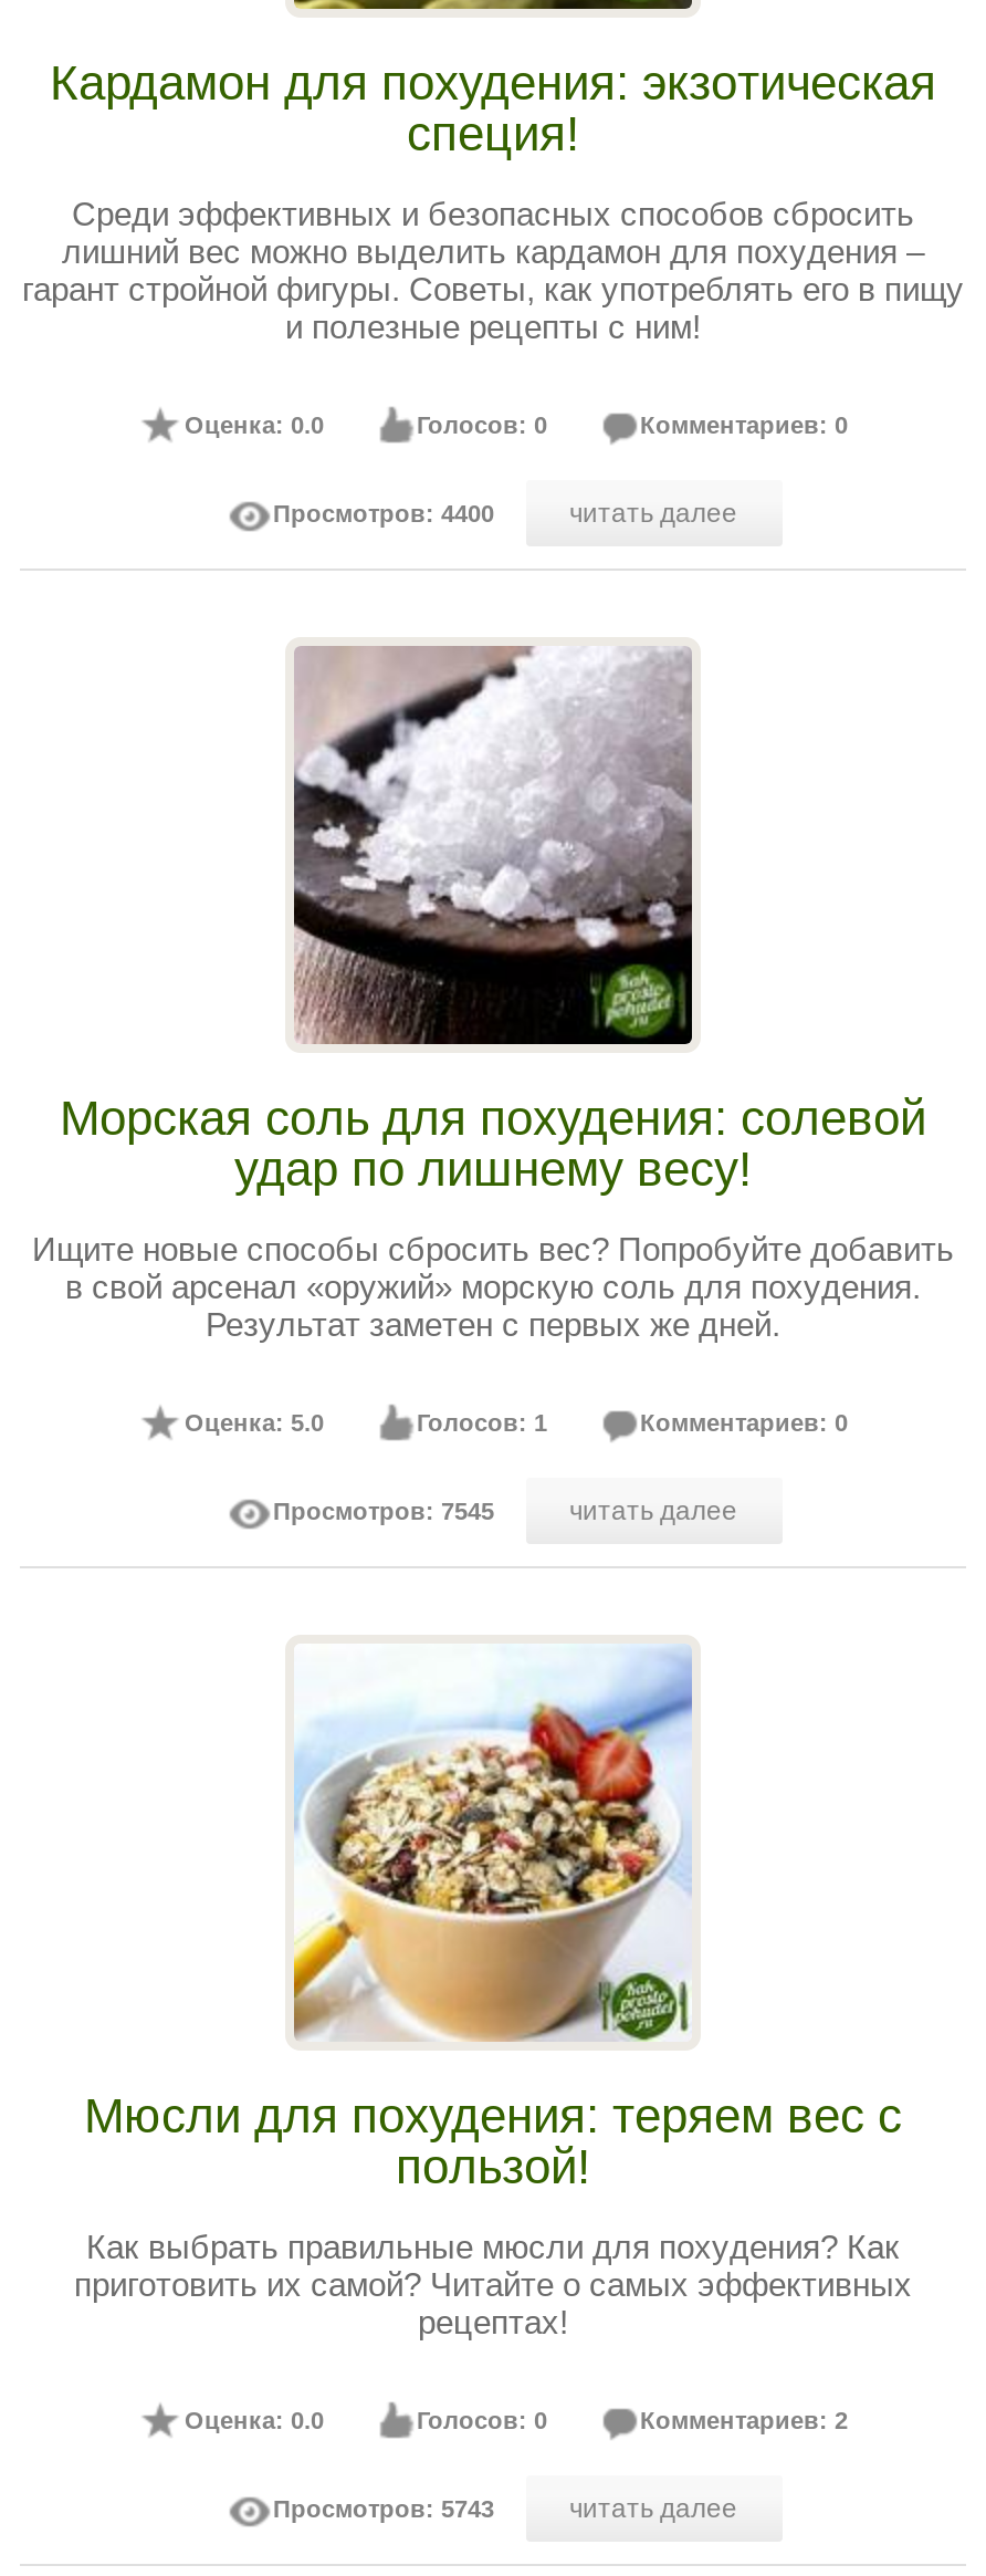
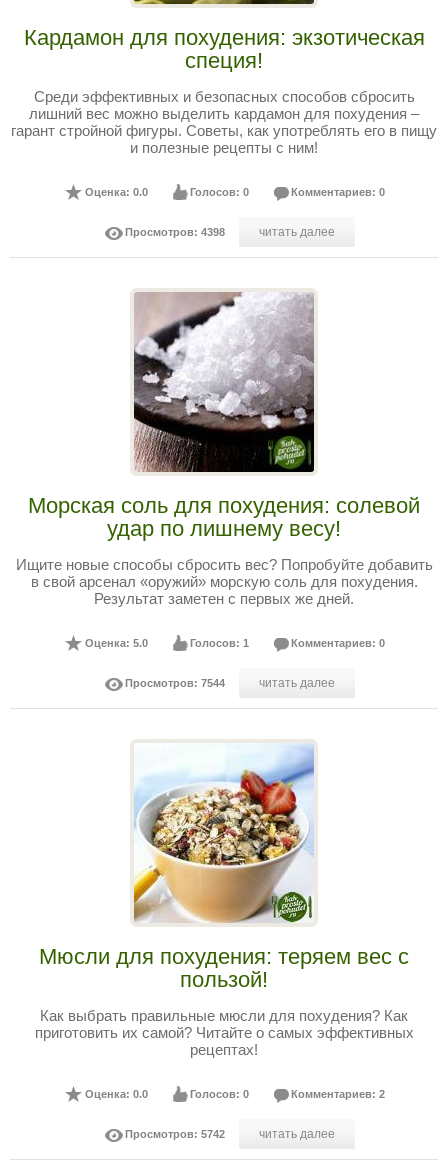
- Просмотров: 4400
+ Просмотров: 4398

- Просмотров: 7545
+ Просмотров: 7544

- Просмотров: 5743
+ Просмотров: 5742
